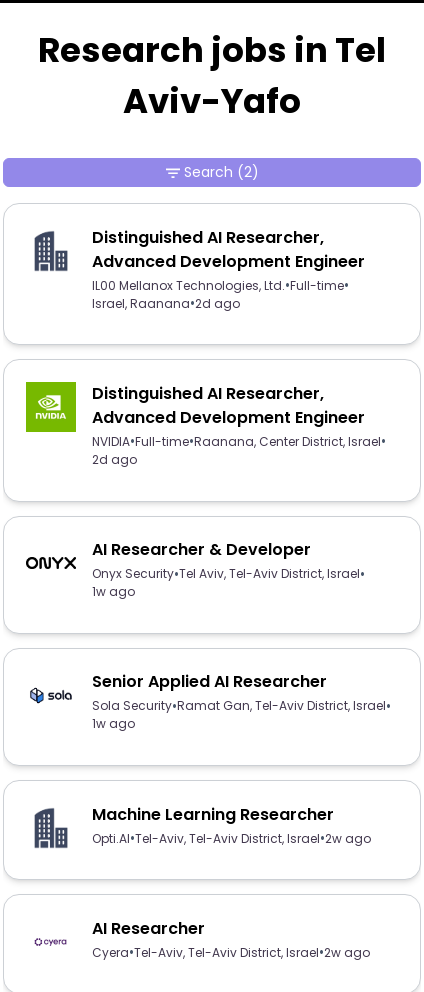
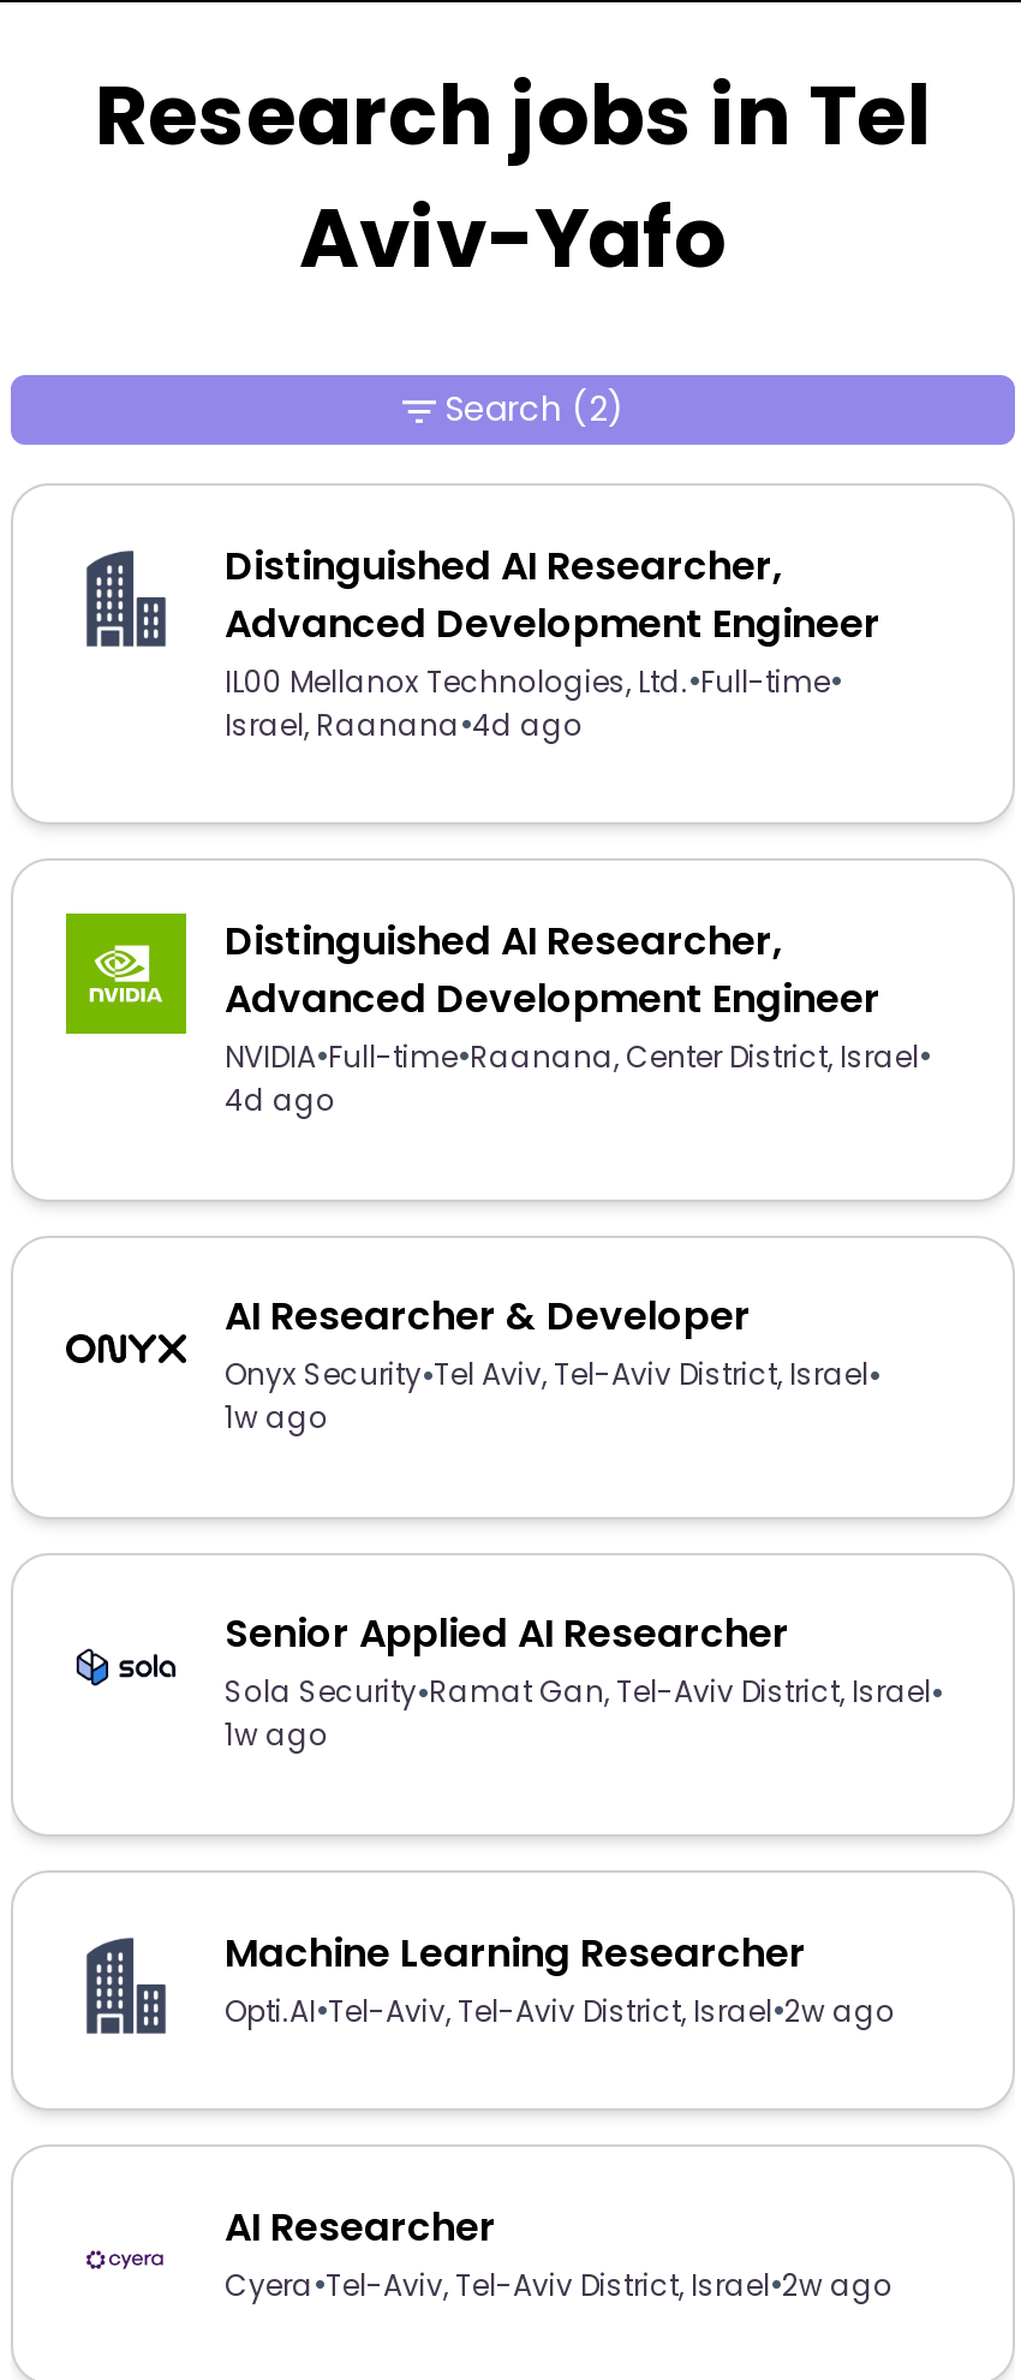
- Israel, Raanana•2d ago
+ Israel, Raanana•4d ago

- 2d ago
+ 4d ago
